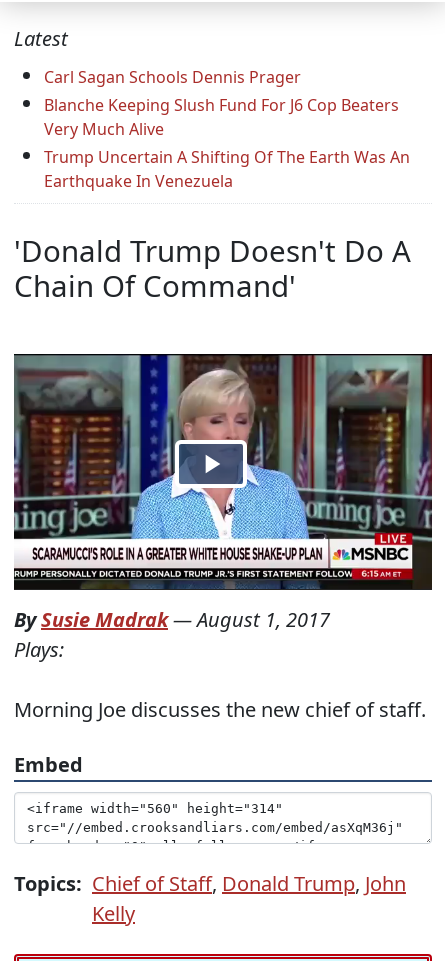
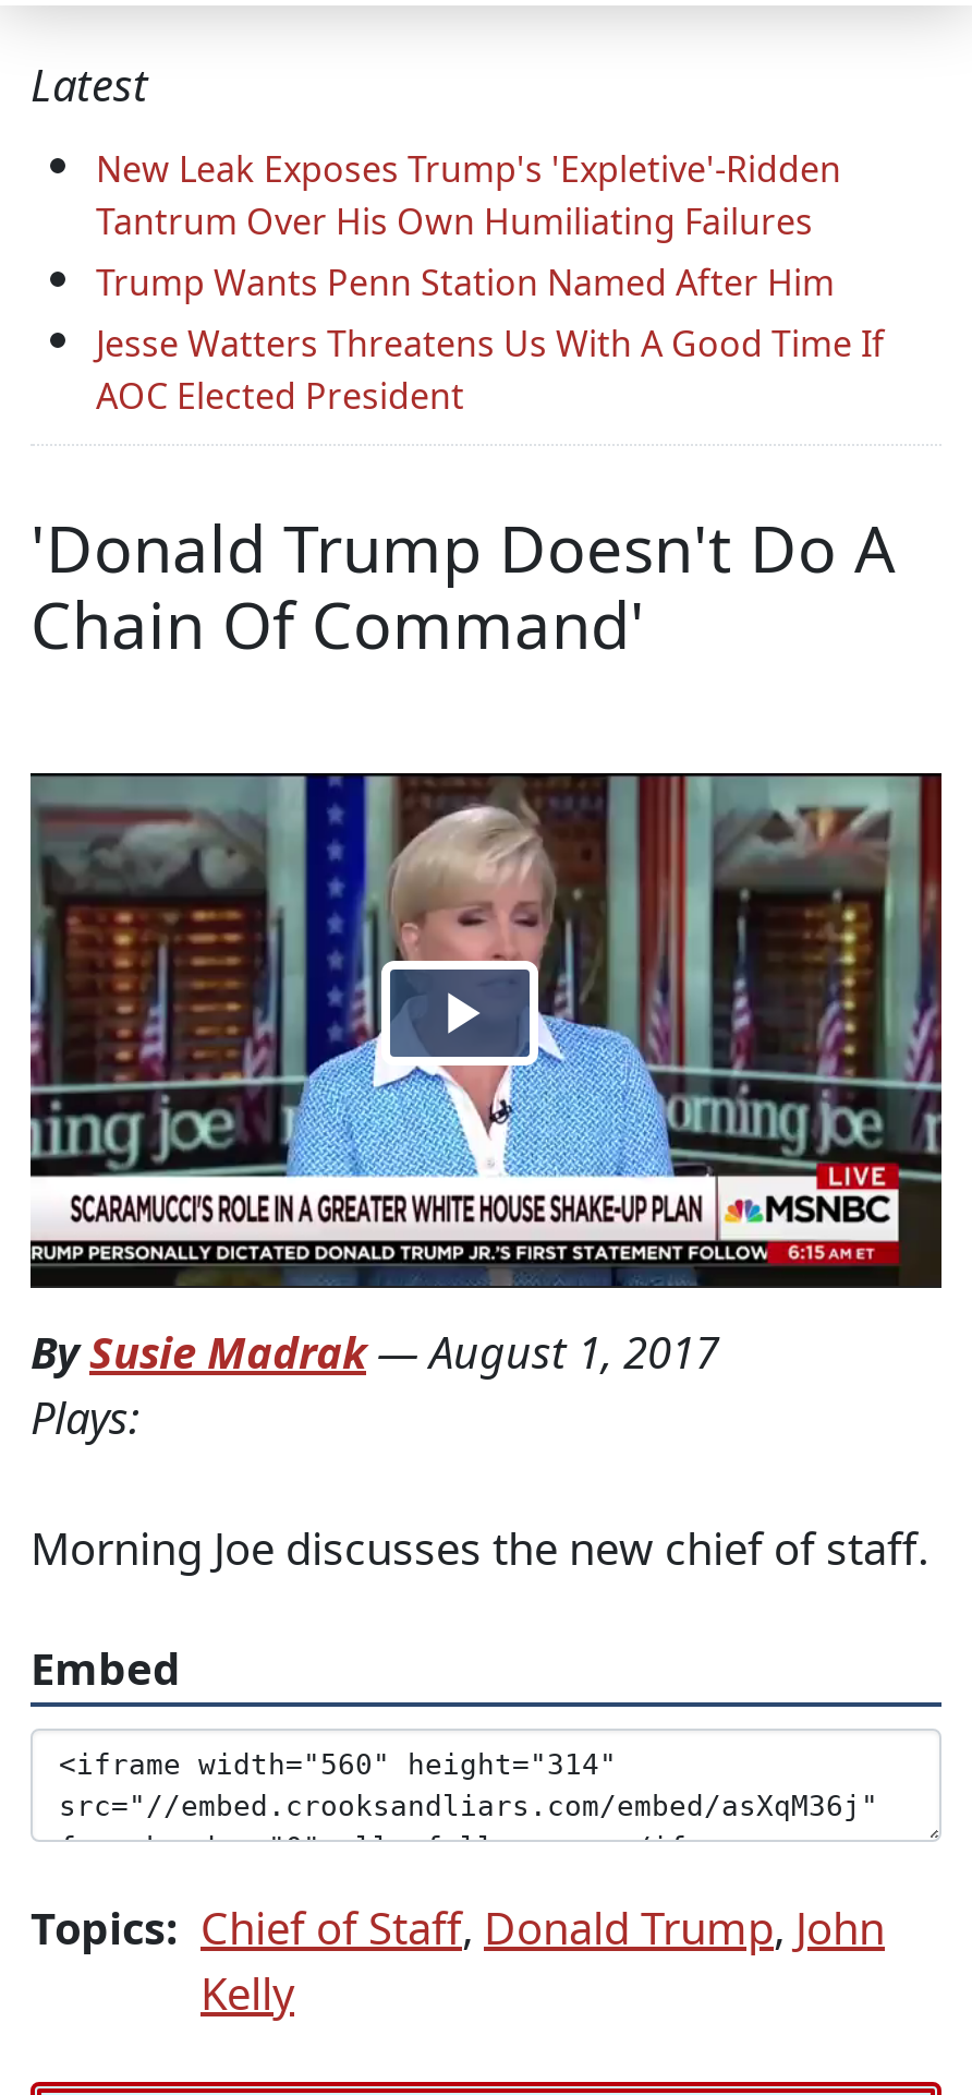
- Carl Sagan Schools Dennis Prager
- Blanche Keeping Slush Fund For J6 Cop Beaters
- Very Much Alive
- Trump Uncertain A Shifting Of The Earth Was An
- Earthquake In Venezuela
+ New Leak Exposes Trump's 'Expletive'-Ridden
+ Tantrum Over His Own Humiliating Failures
+ Trump Wants Penn Station Named After Him
+ Jesse Watters Threatens Us With A Good Time If
+ AOC Elected President
